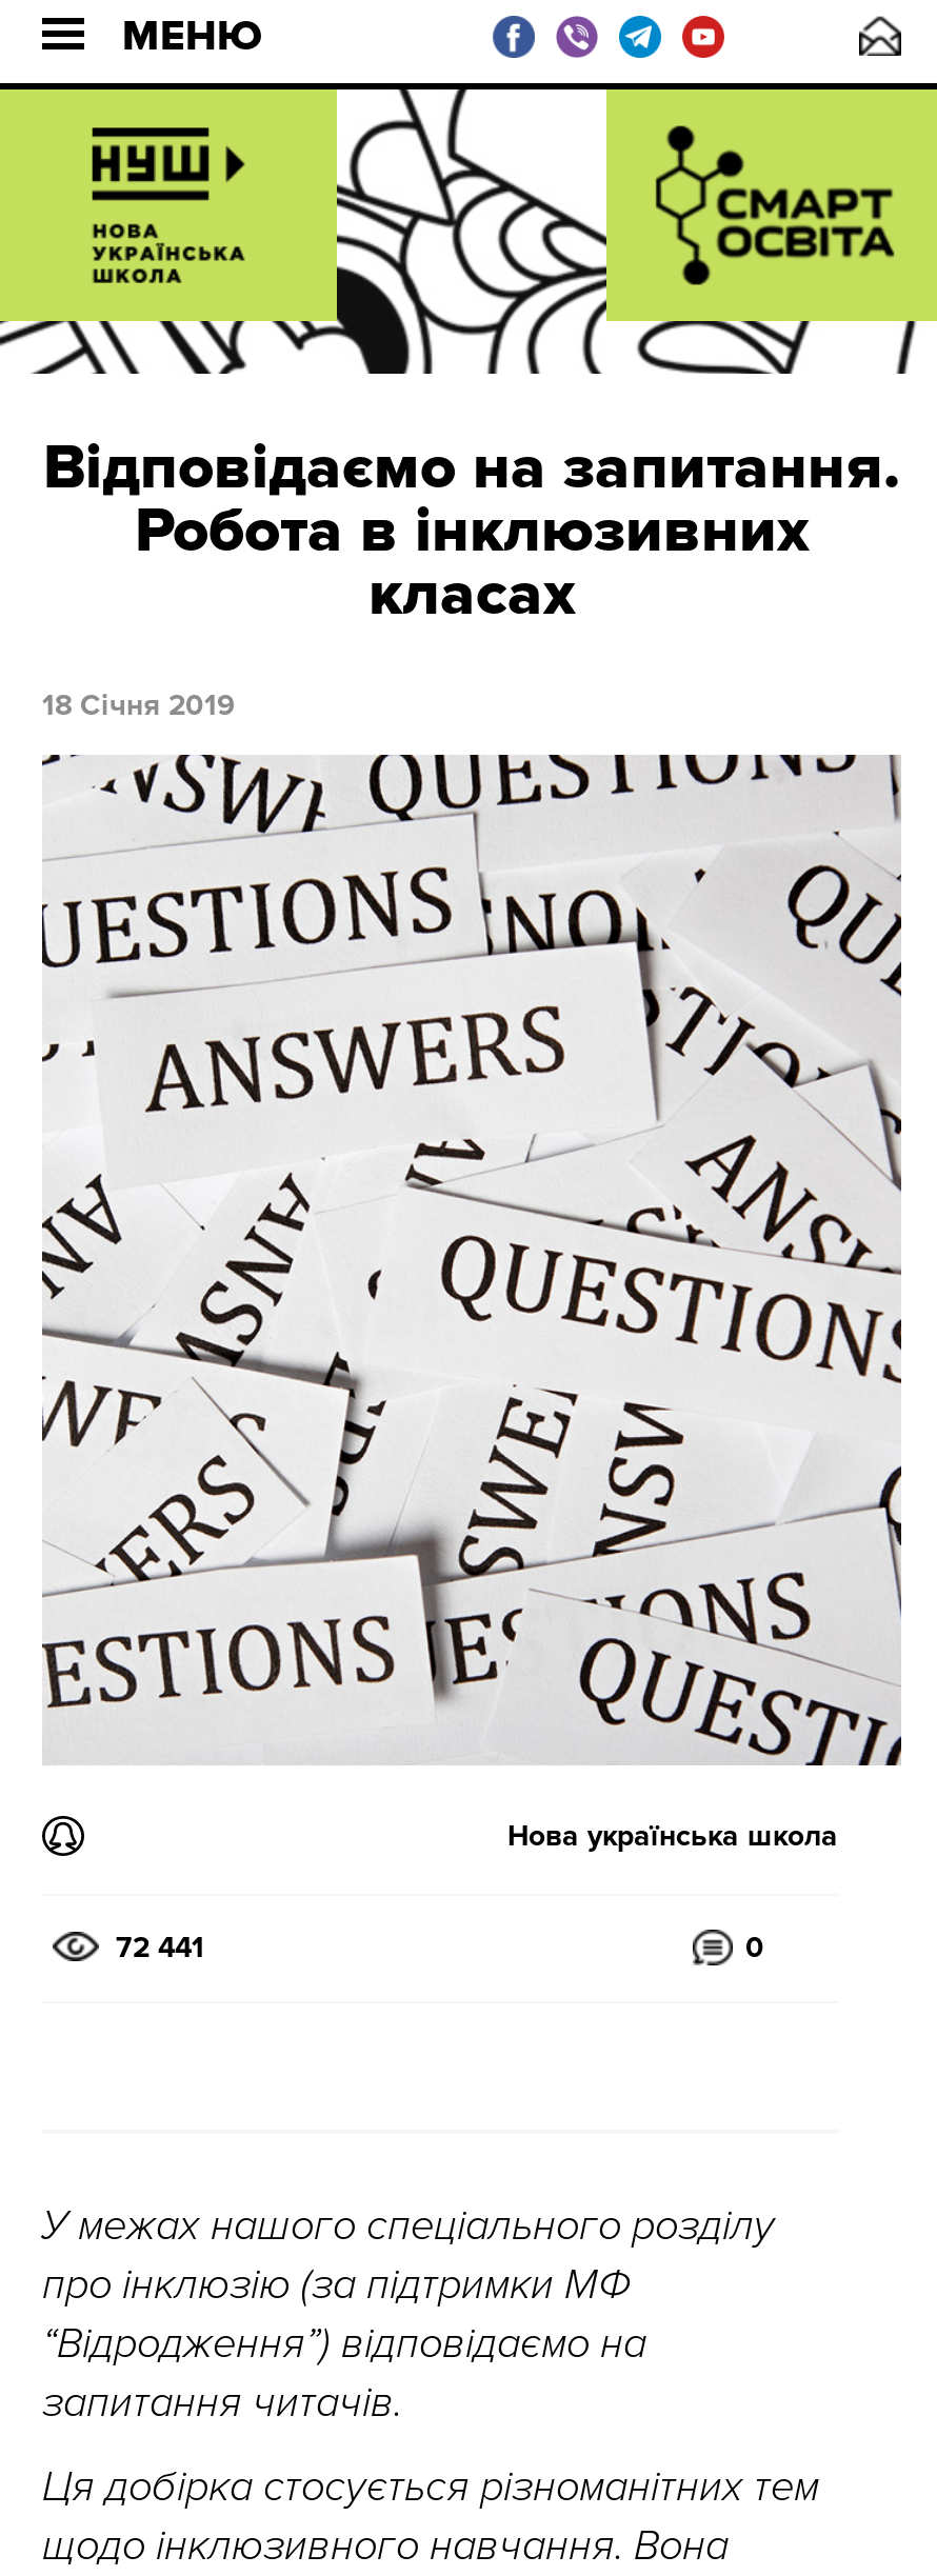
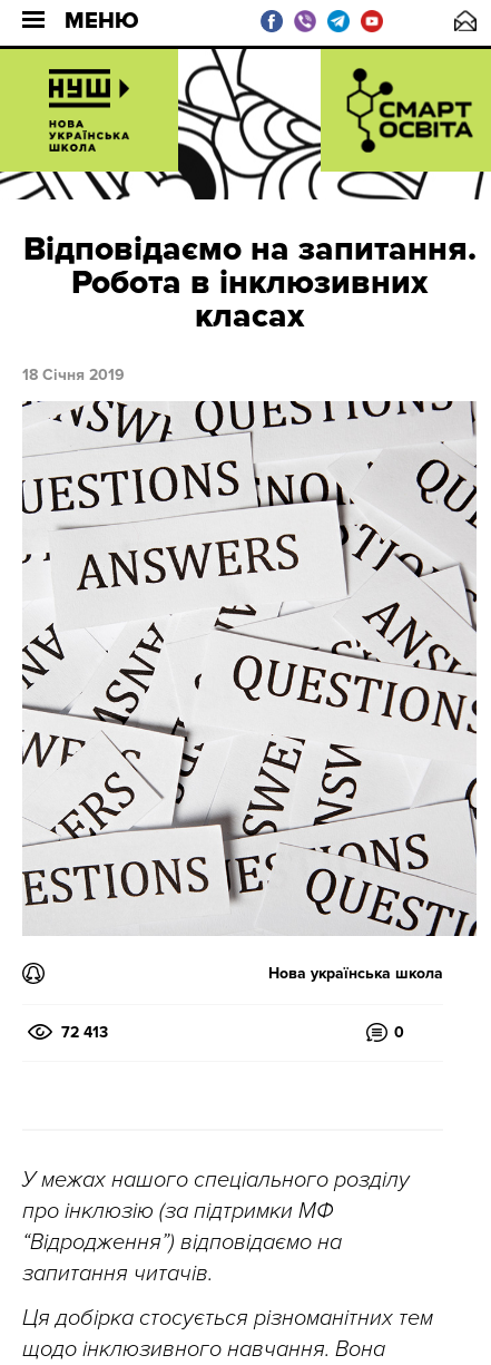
- 72 441
+ 72 413
